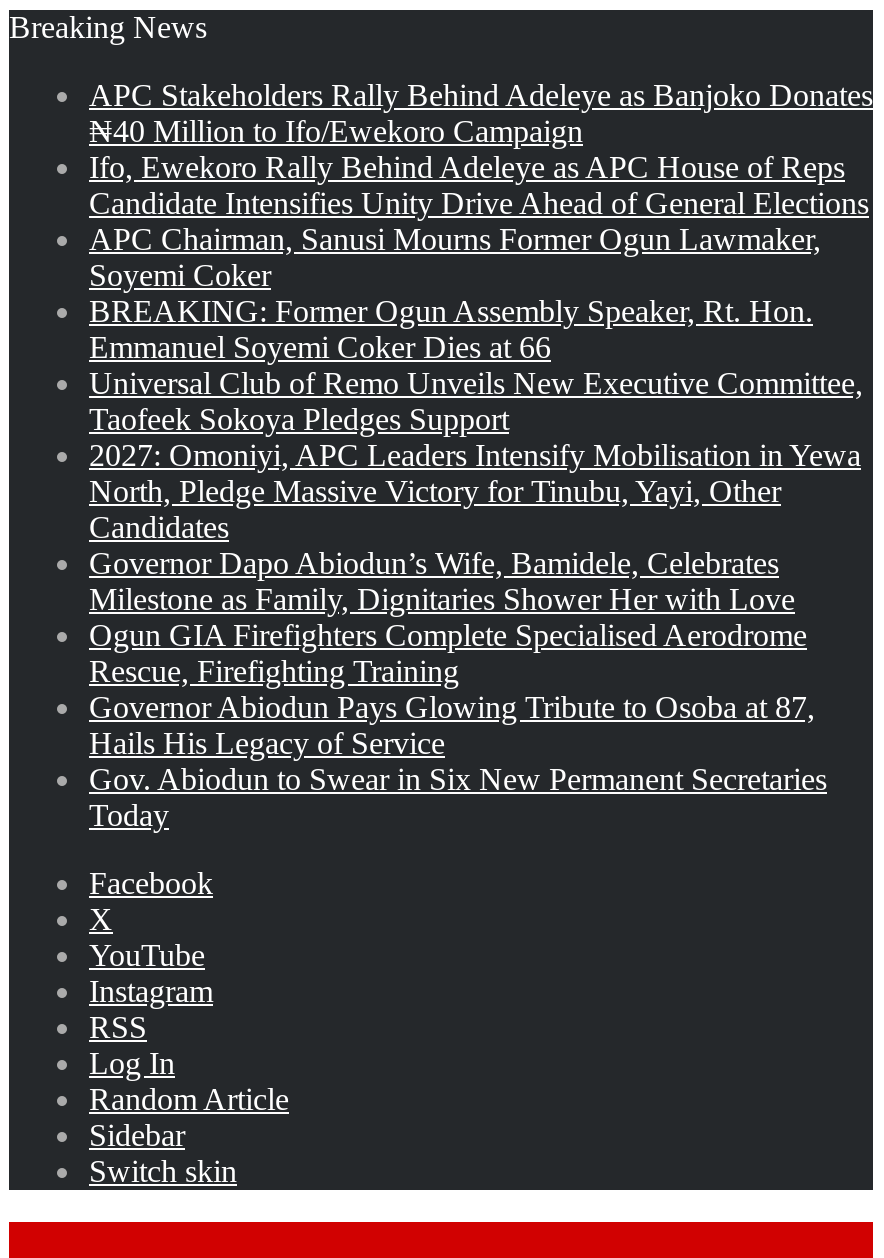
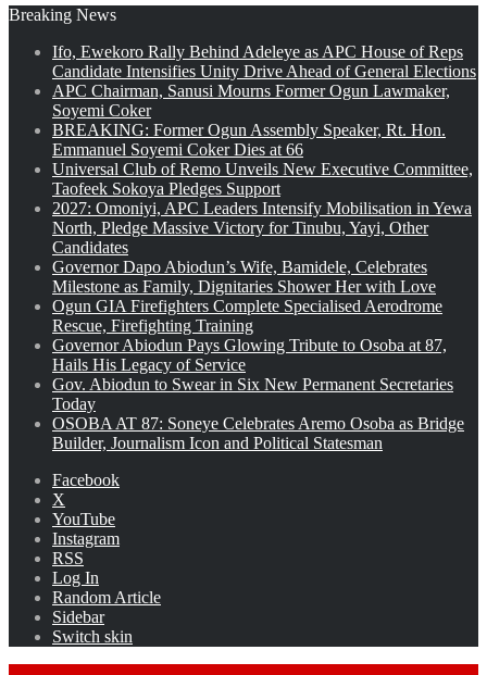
- APC Stakeholders Rally Behind Adeleye as Banjoko Donates
- ₦40 Million to Ifo/Ewekoro Campaign

moved up: Ifo, Ewekoro Rally Behind Adeleye as APC House of Reps | Candidate Intensifies Unity Drive Ahead of General Elections | APC Chairman, Sanusi Mourns Former Ogun Lawmaker, | ... | Gov. Abiodun to Swear in Six New Permanent Secretaries | Today

+ OSOBA AT 87: Soneye Celebrates Aremo Osoba as Bridge
+ Builder, Journalism Icon and Political Statesman
